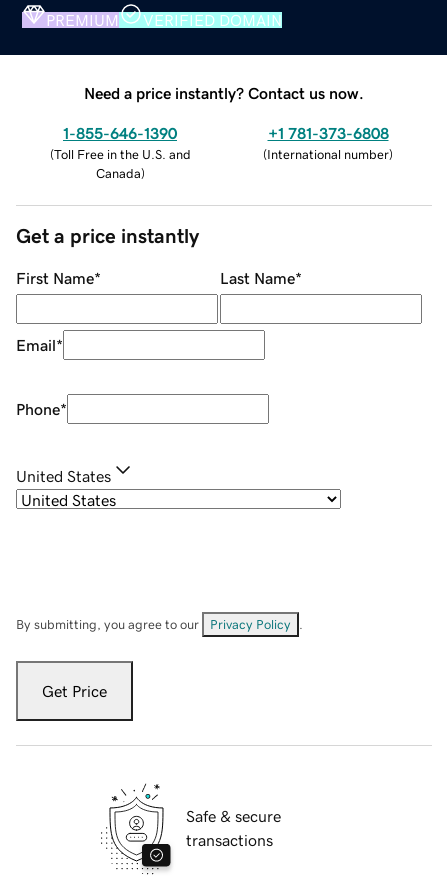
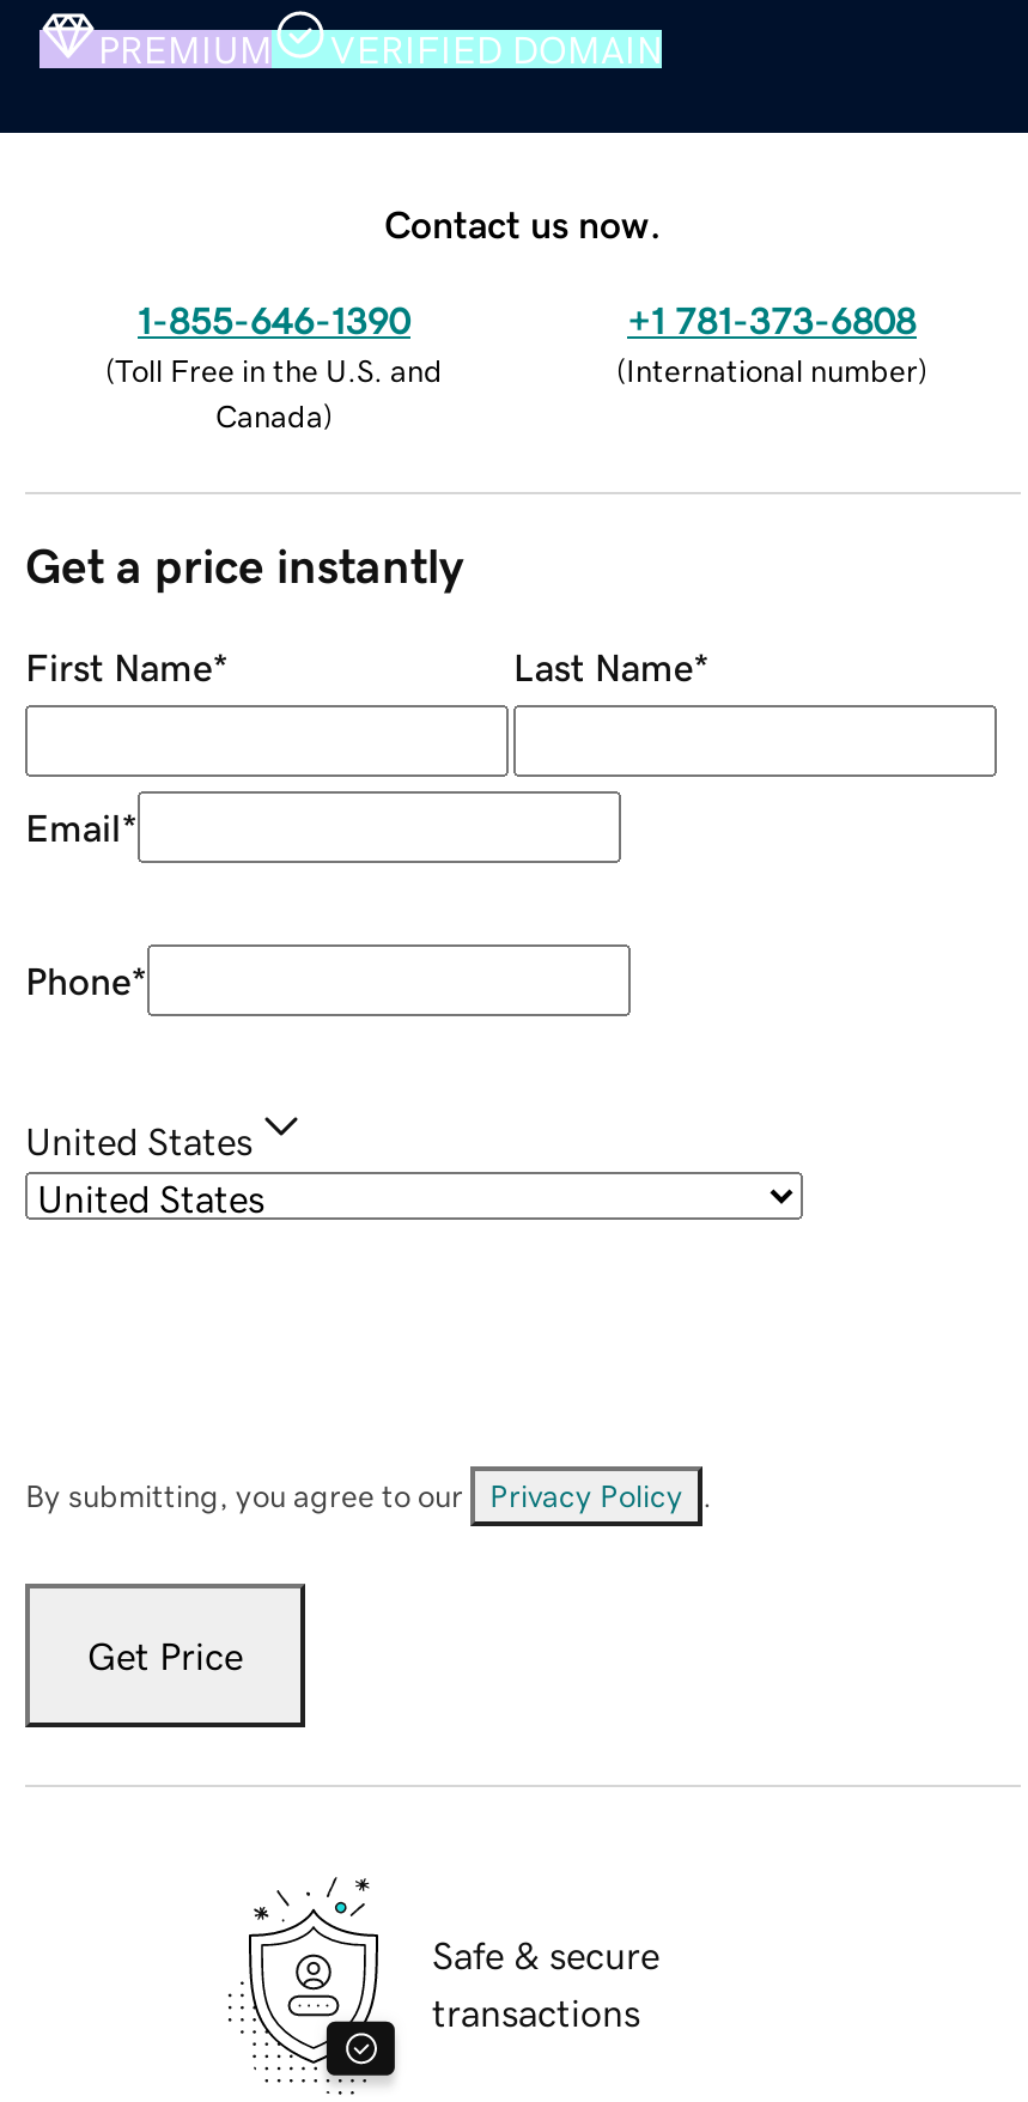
- Need a price instantly? Contact us now.
+ Contact us now.
